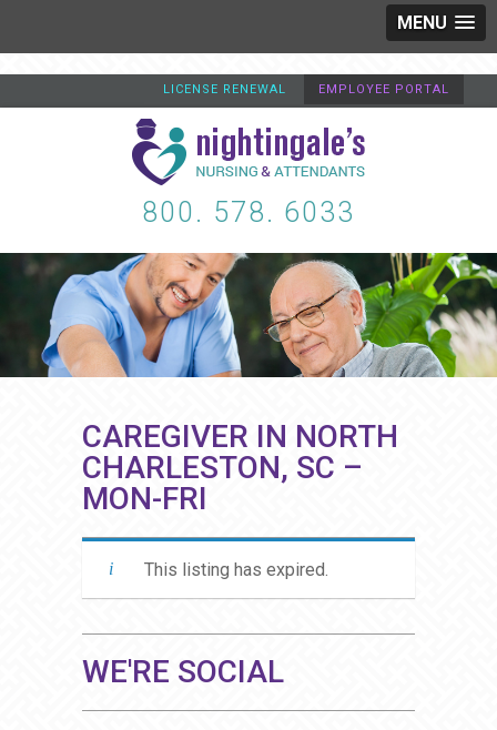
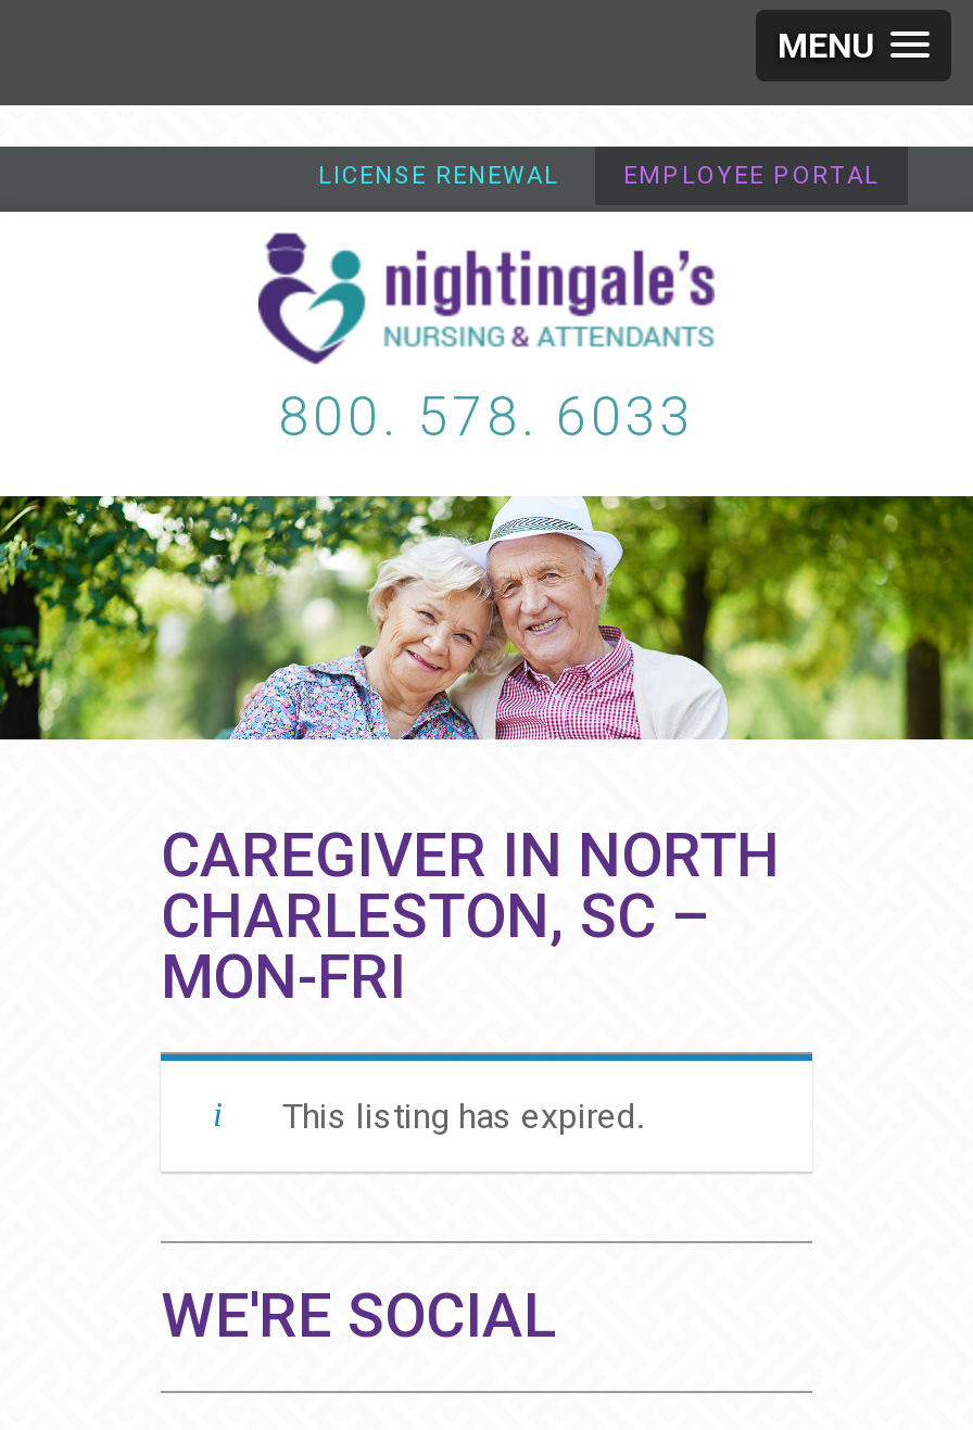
- [image]
+ [image]
